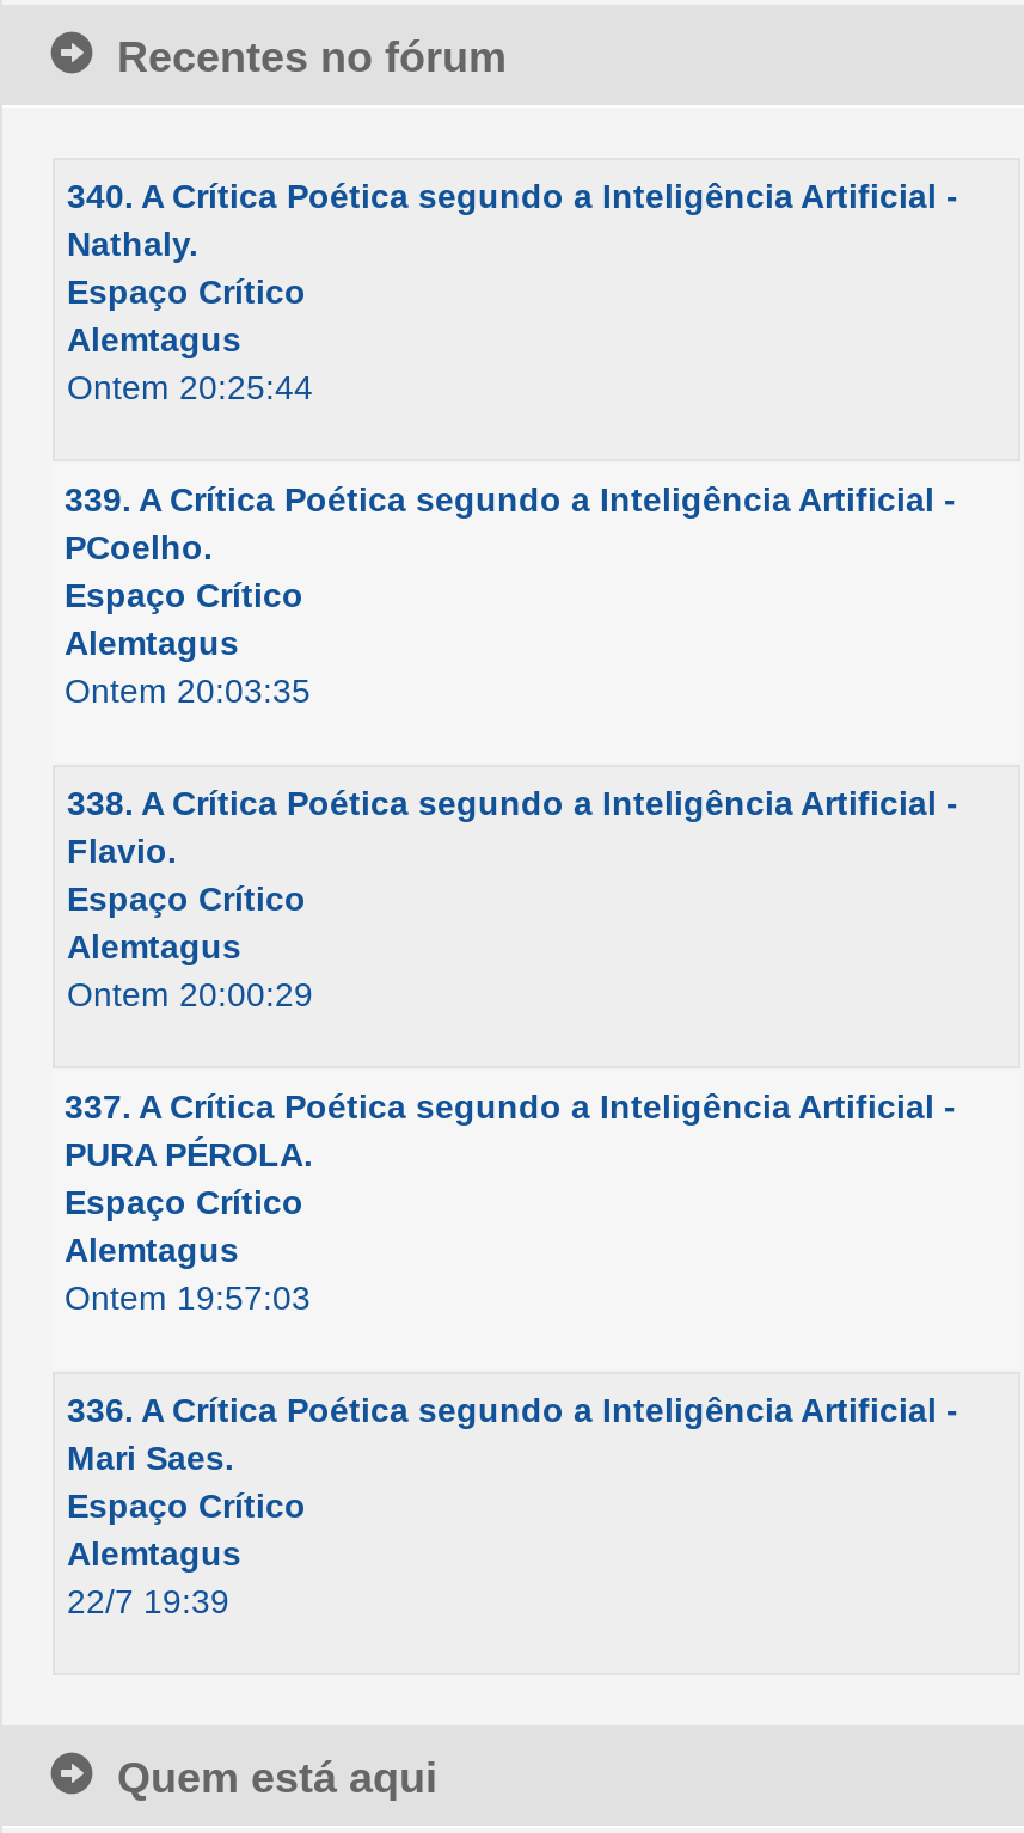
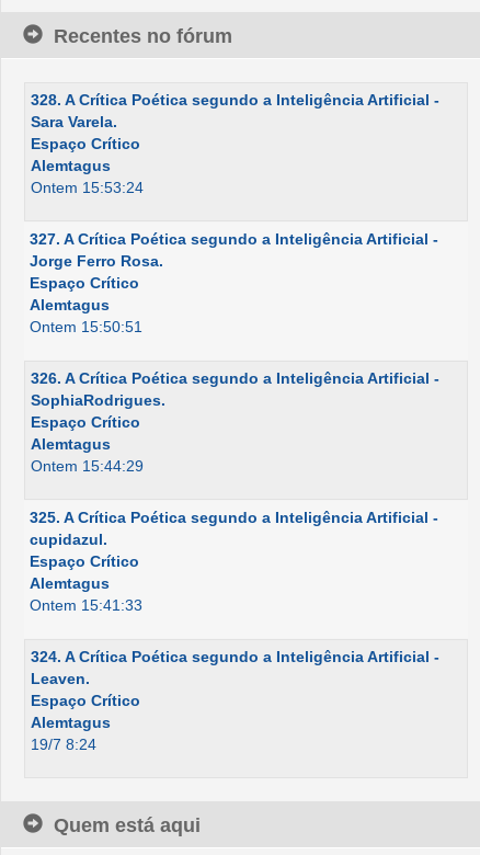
- 340. A Crítica Poética segundo a Inteligência Artificial -
- Nathaly.
+ 328. A Crítica Poética segundo a Inteligência Artificial -
+ Sara Varela.

- Ontem 20:25:44
+ Ontem 15:53:24

- 339. A Crítica Poética segundo a Inteligência Artificial -
- PCoelho.
+ 327. A Crítica Poética segundo a Inteligência Artificial -
+ Jorge Ferro Rosa.

- Ontem 20:03:35
+ Ontem 15:50:51

- 338. A Crítica Poética segundo a Inteligência Artificial -
- Flavio.
+ 326. A Crítica Poética segundo a Inteligência Artificial -
+ SophiaRodrigues.

- Ontem 20:00:29
+ Ontem 15:44:29

- 337. A Crítica Poética segundo a Inteligência Artificial -
- PURA PÉROLA.
+ 325. A Crítica Poética segundo a Inteligência Artificial -
+ cupidazul.

- Ontem 19:57:03
+ Ontem 15:41:33

- 336. A Crítica Poética segundo a Inteligência Artificial -
- Mari Saes.
+ 324. A Crítica Poética segundo a Inteligência Artificial -
+ Leaven.

- 22/7 19:39
+ 19/7 8:24
